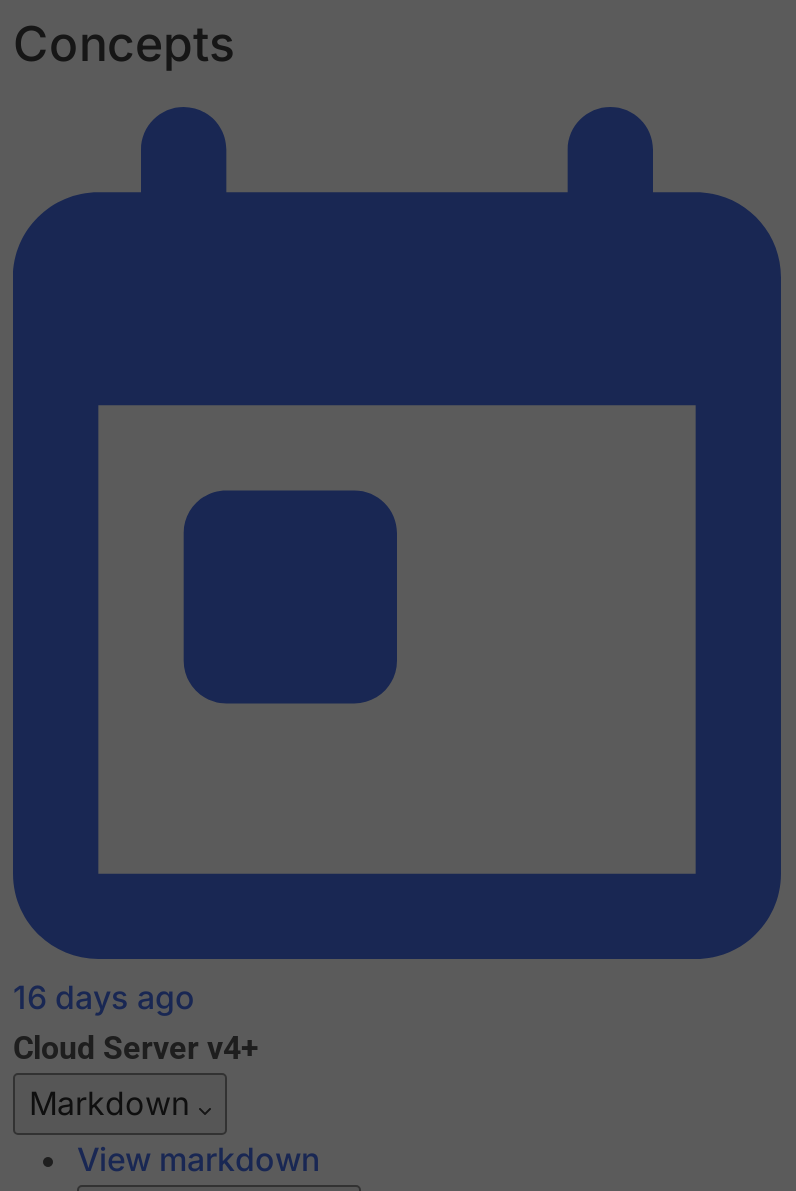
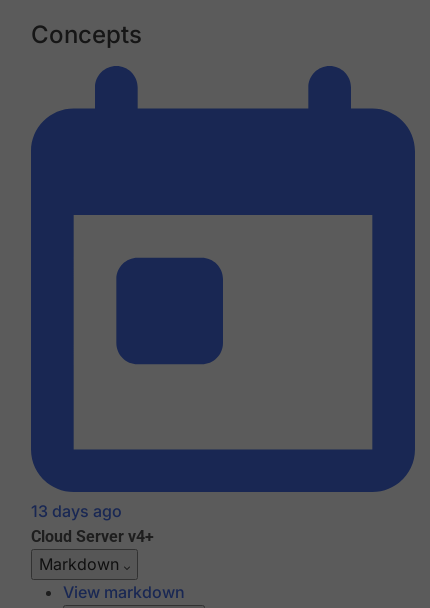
- 16 days ago
+ 13 days ago
